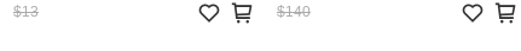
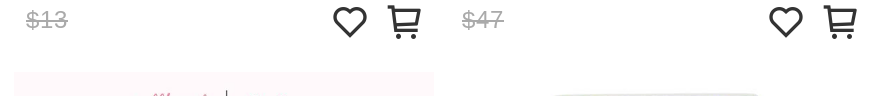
- $140
+ $47
